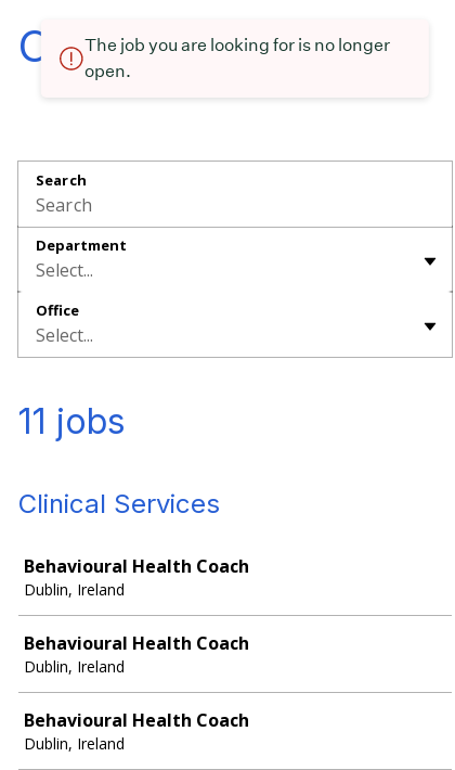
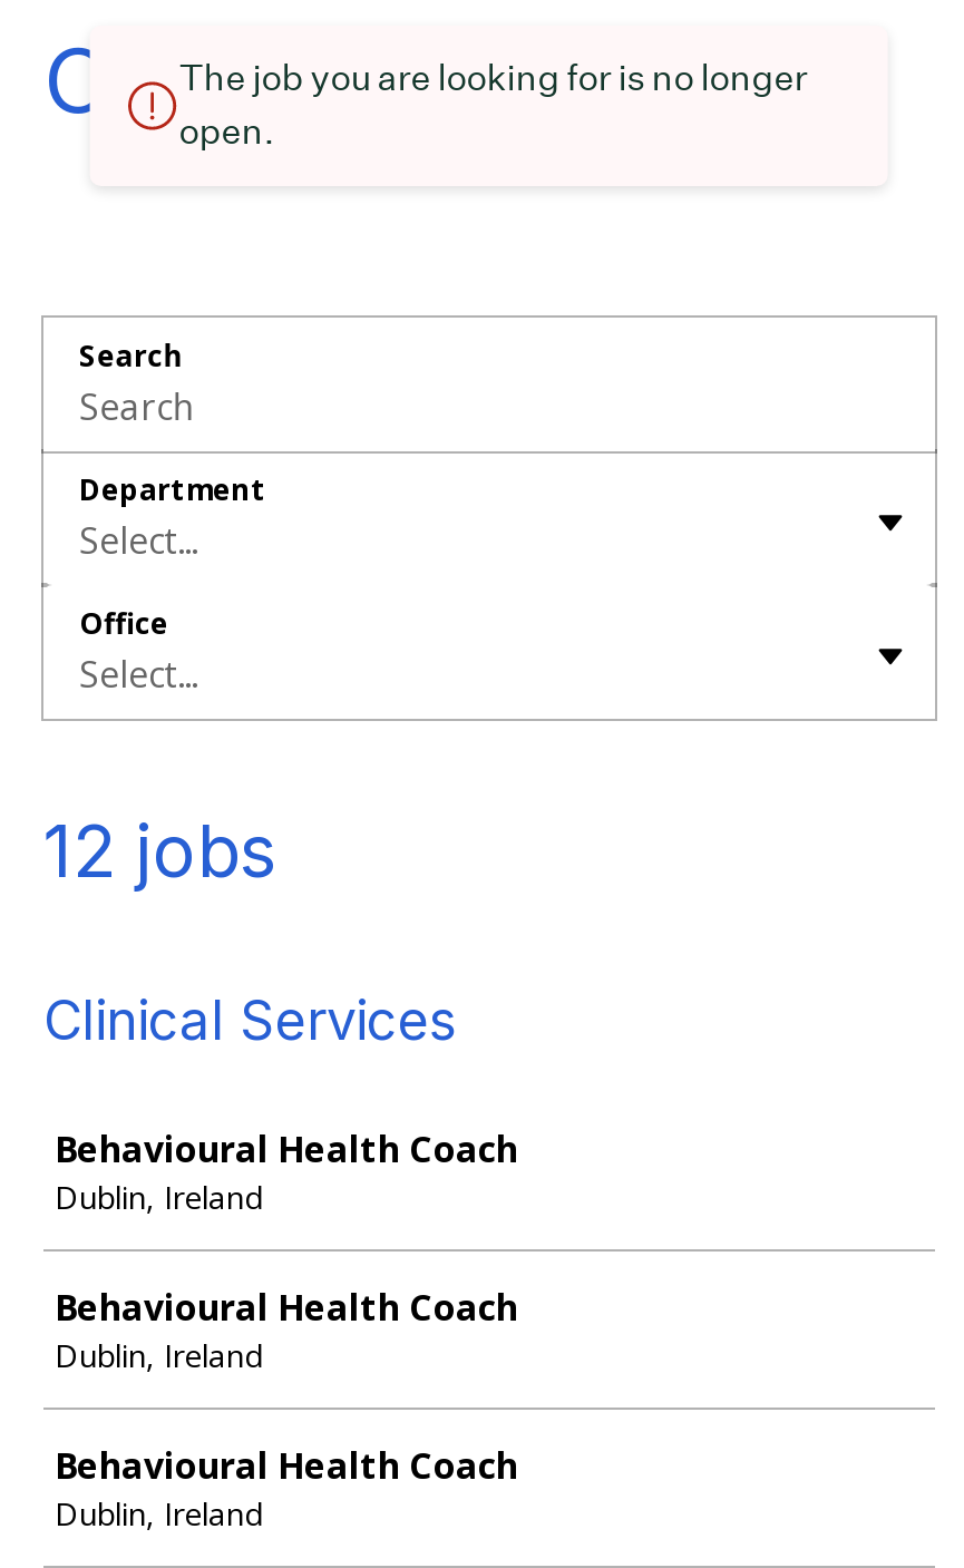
- 11 jobs
+ 12 jobs
